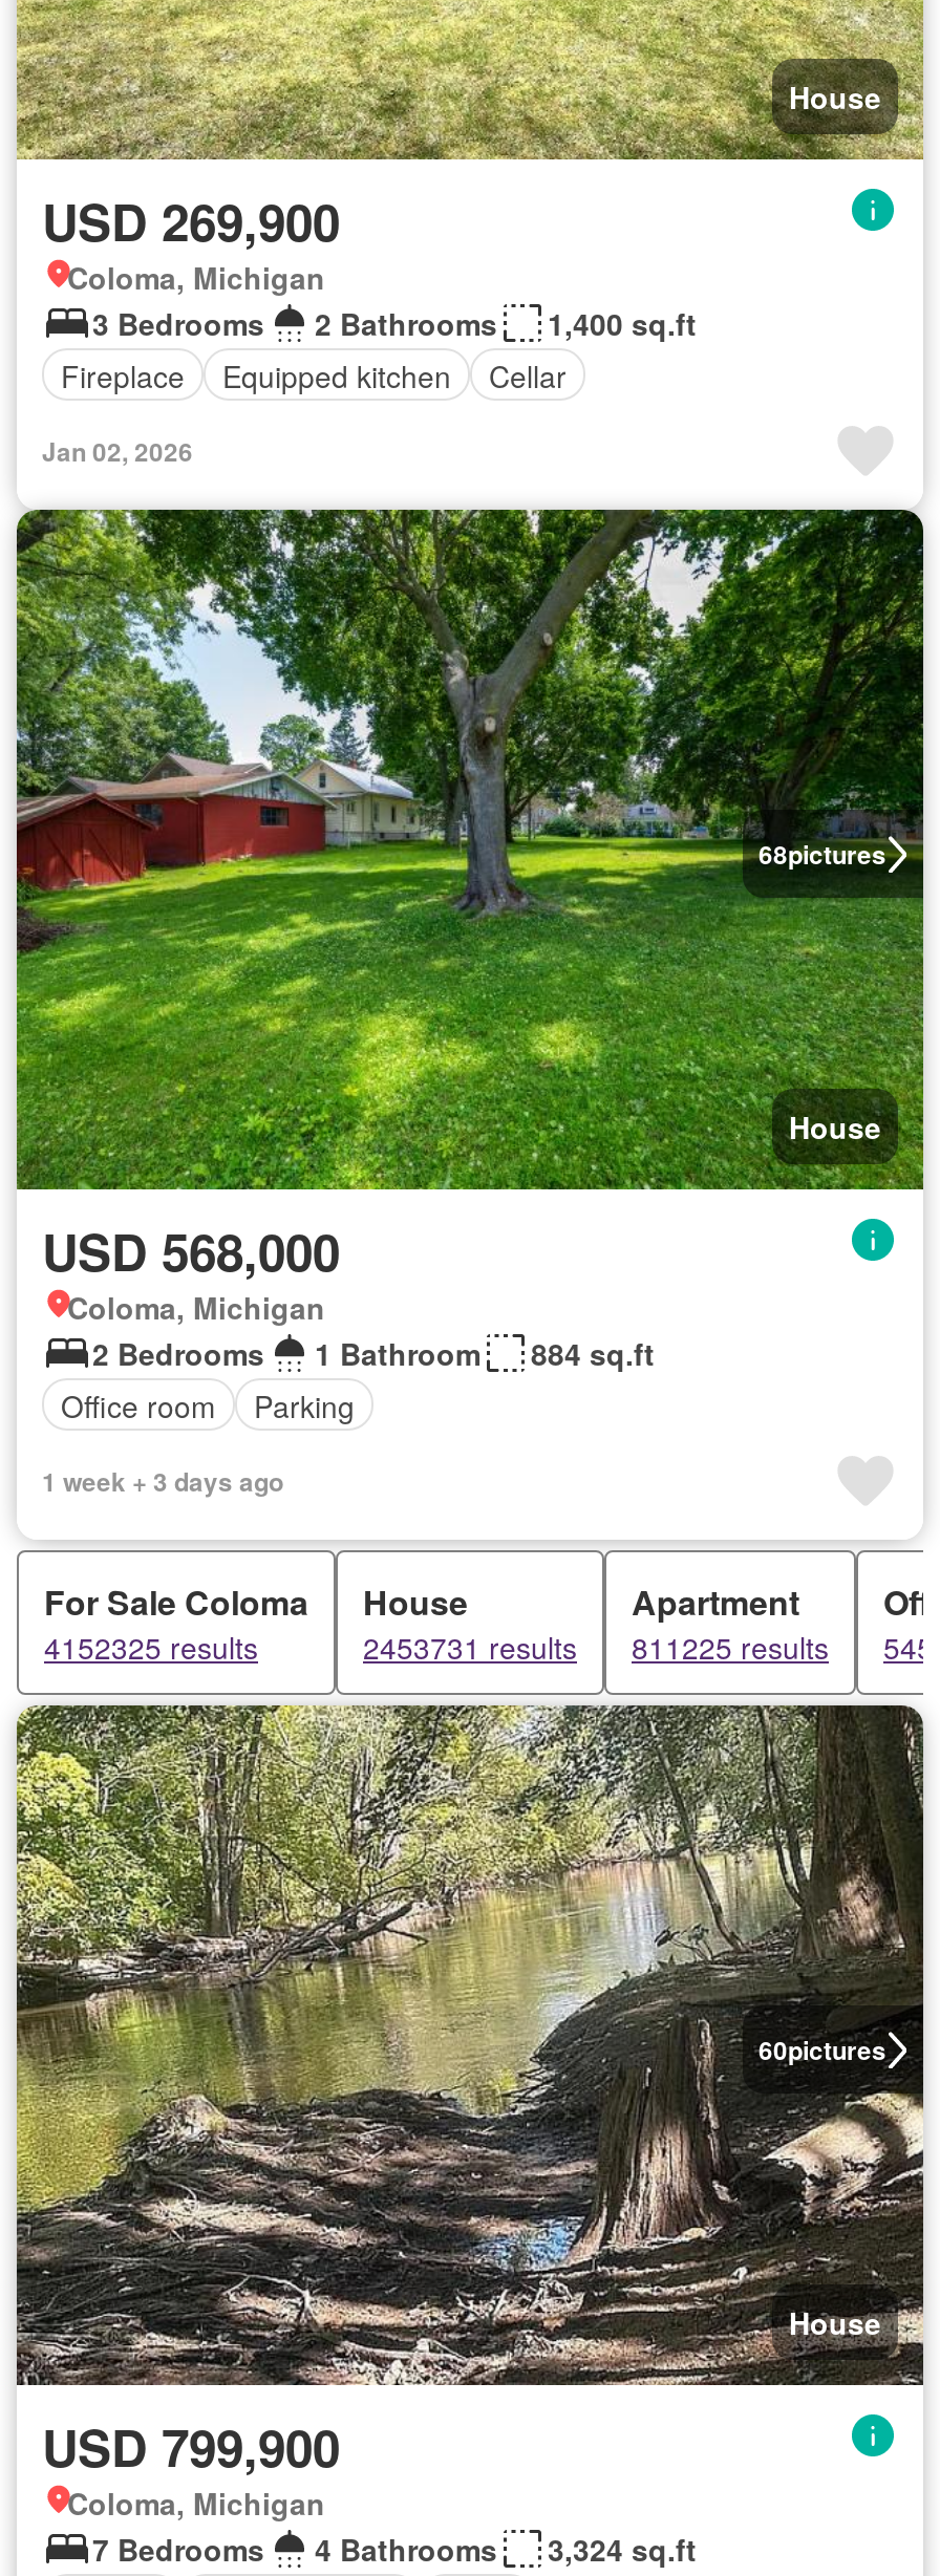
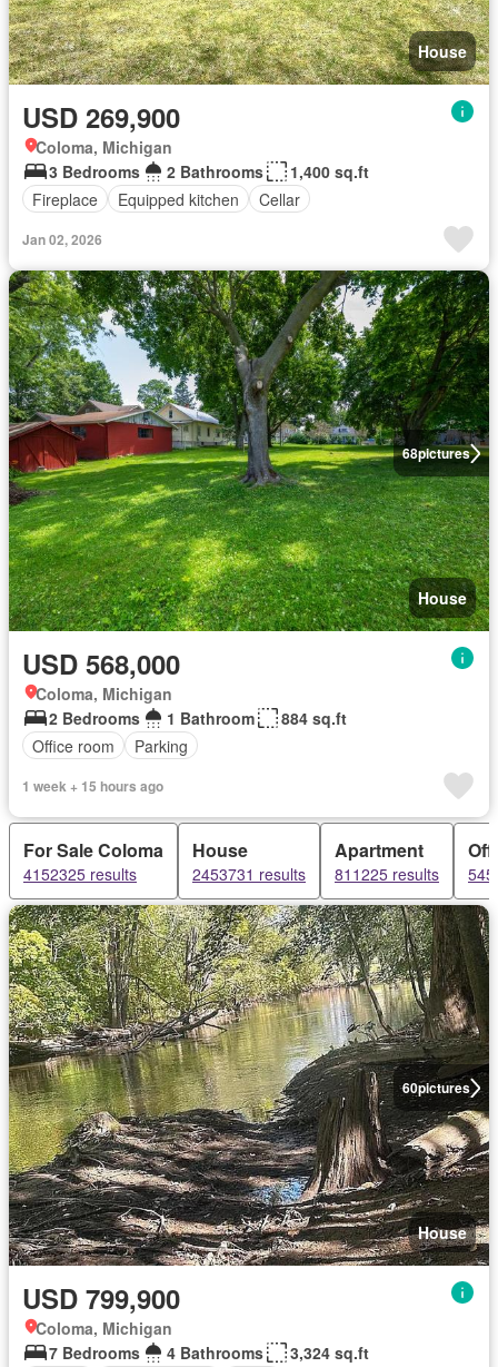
- 1 week + 3 days ago
+ 1 week + 15 hours ago
